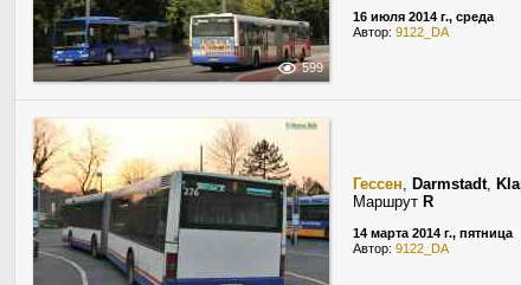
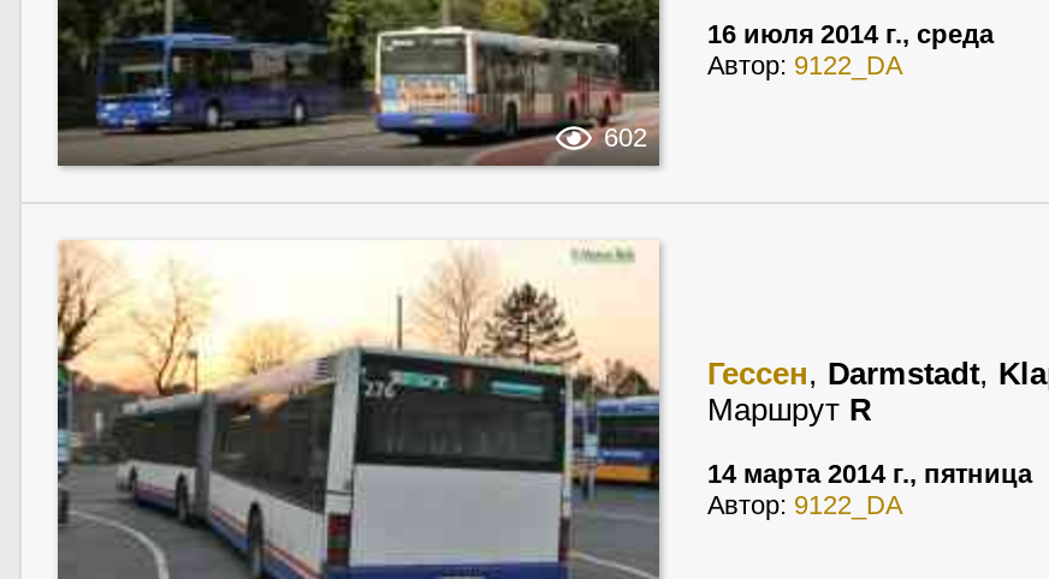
- 599
+ 602
